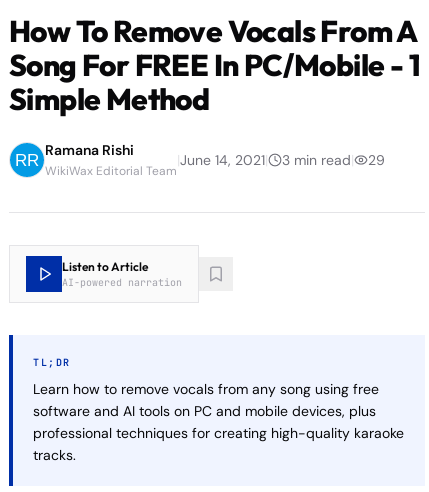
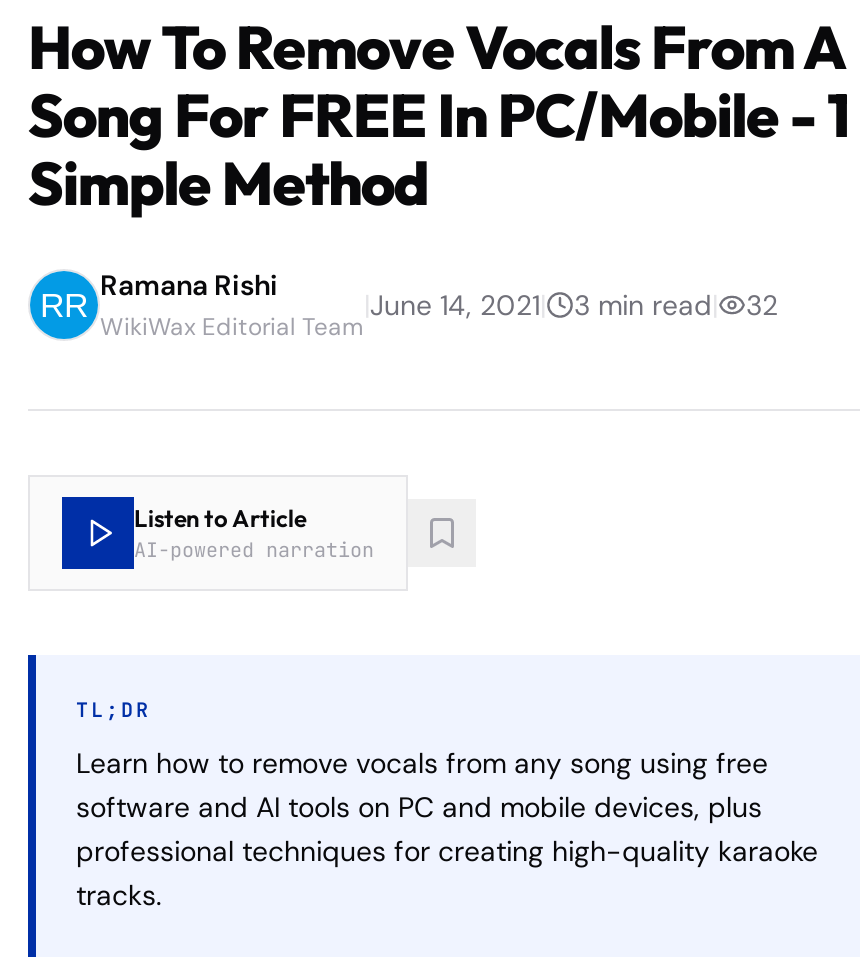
- 29
+ 32
